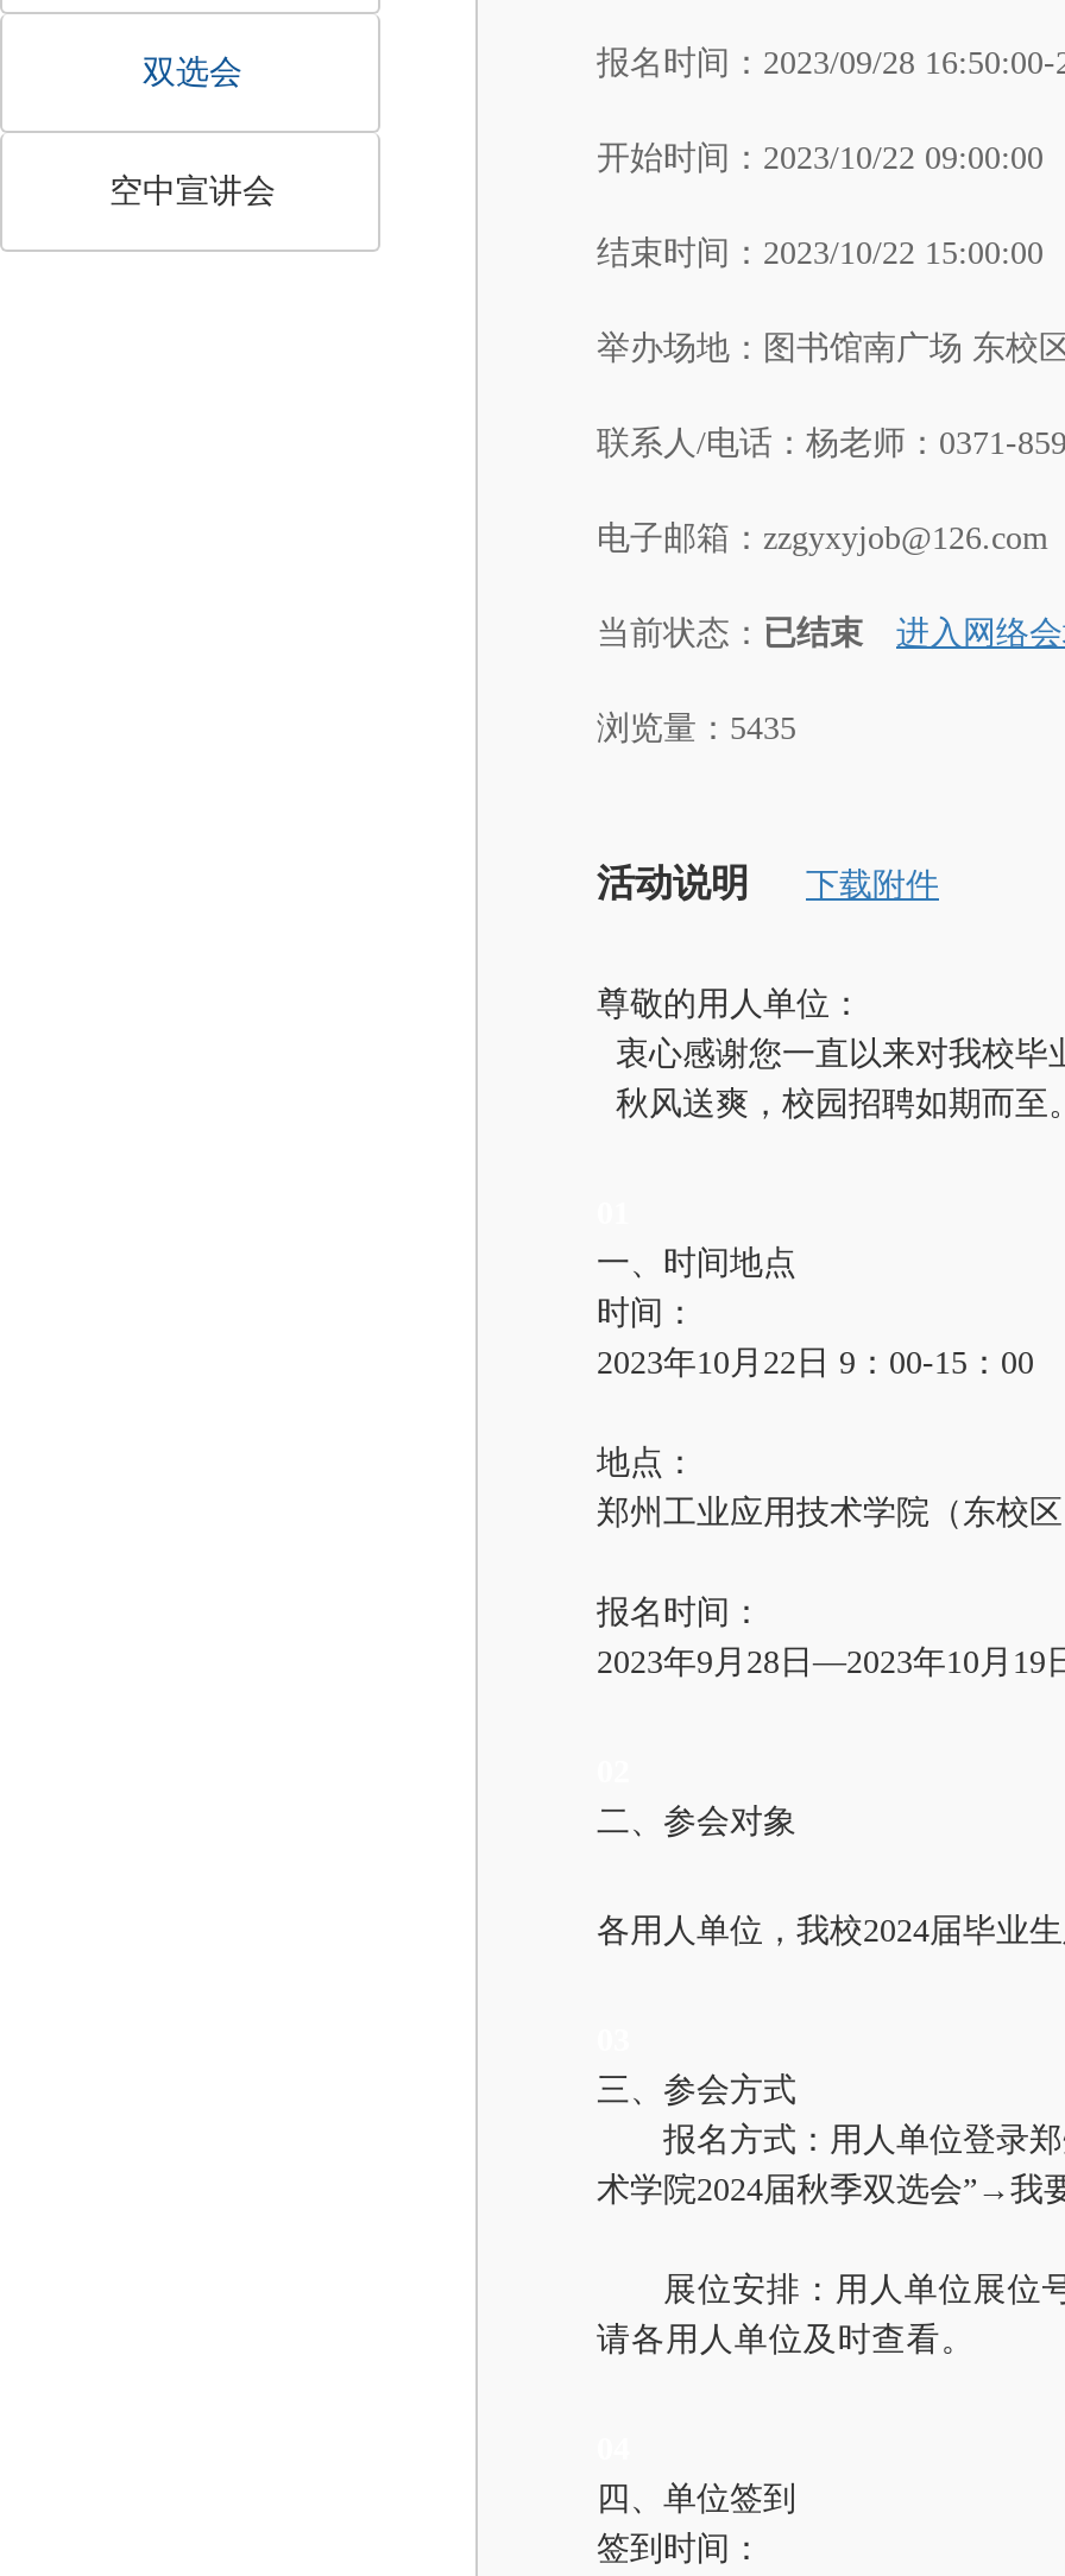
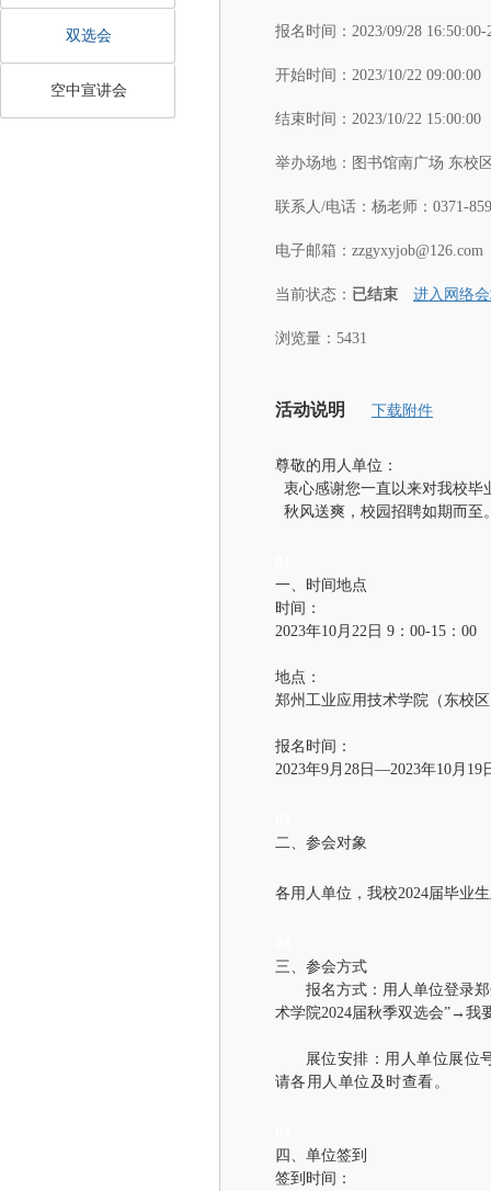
- 浏览量：5435
+ 浏览量：5431
